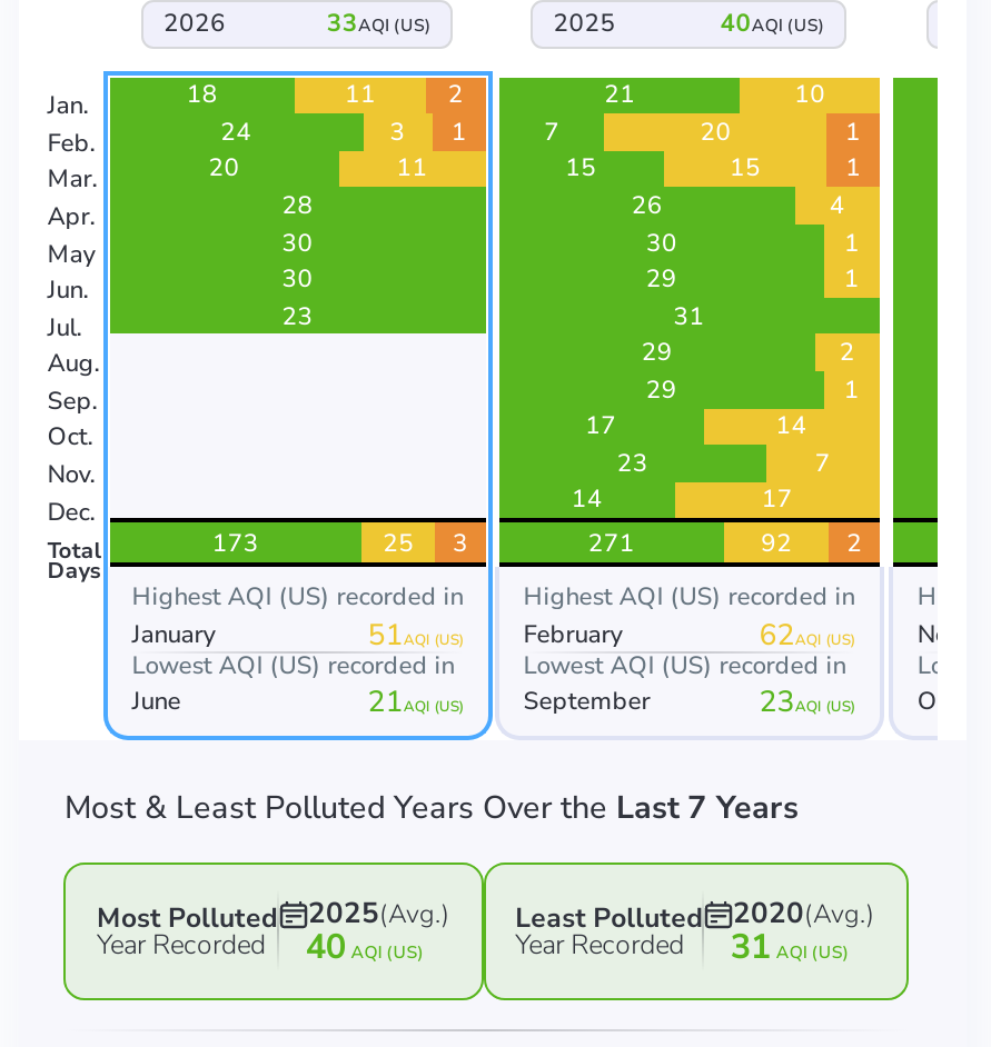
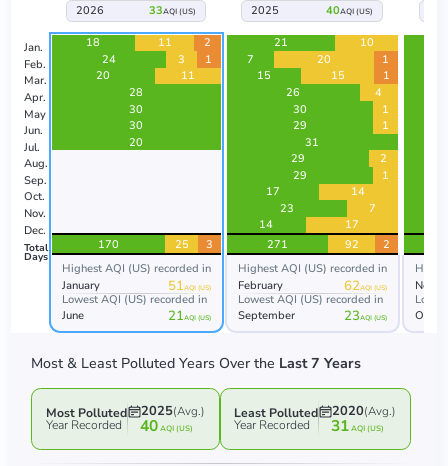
- 23
+ 20

- 173
+ 170
